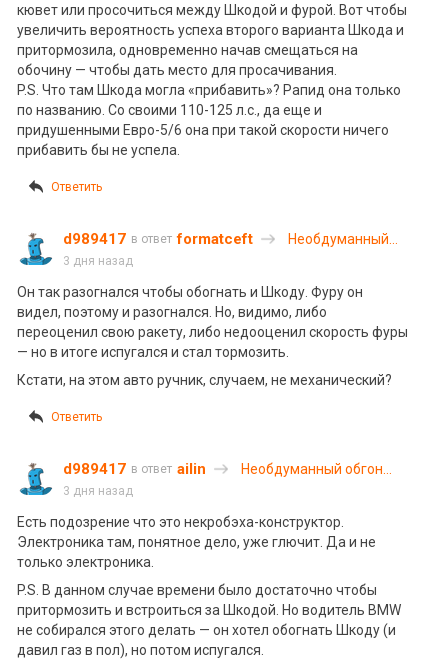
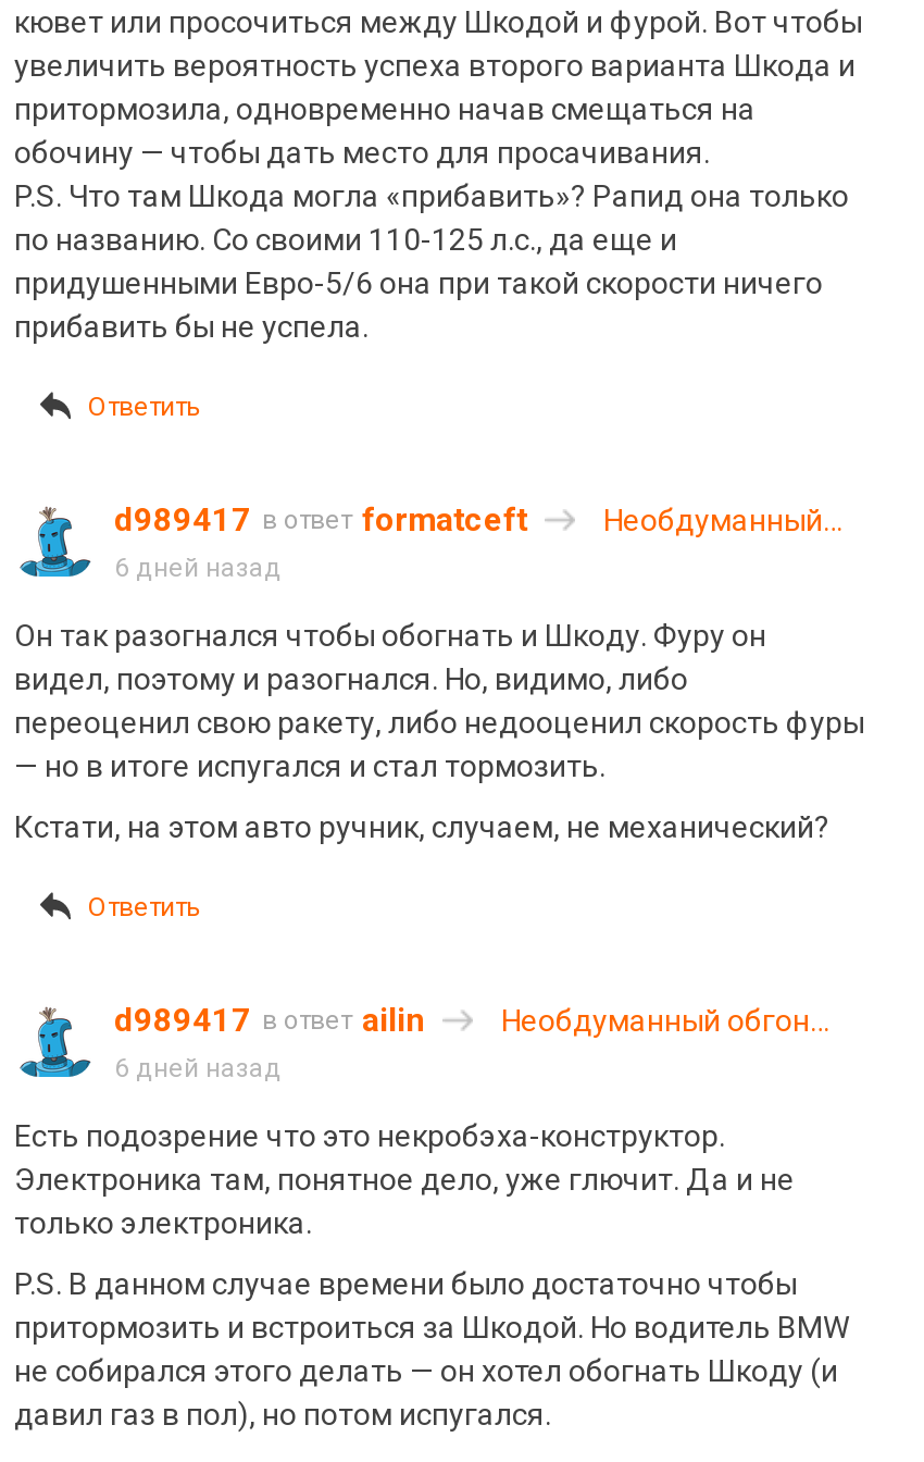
- 3 дня назад
+ 6 дней назад

- 3 дня назад
+ 6 дней назад
